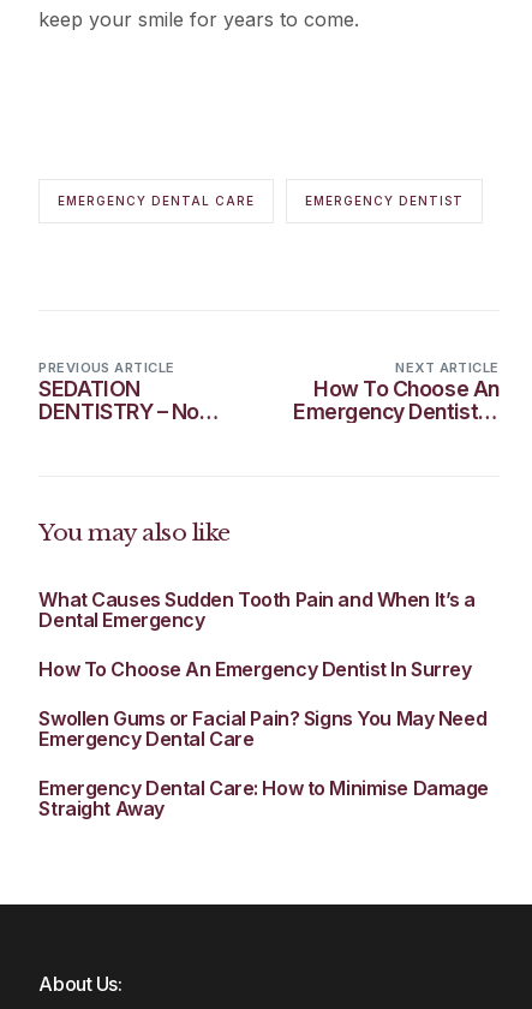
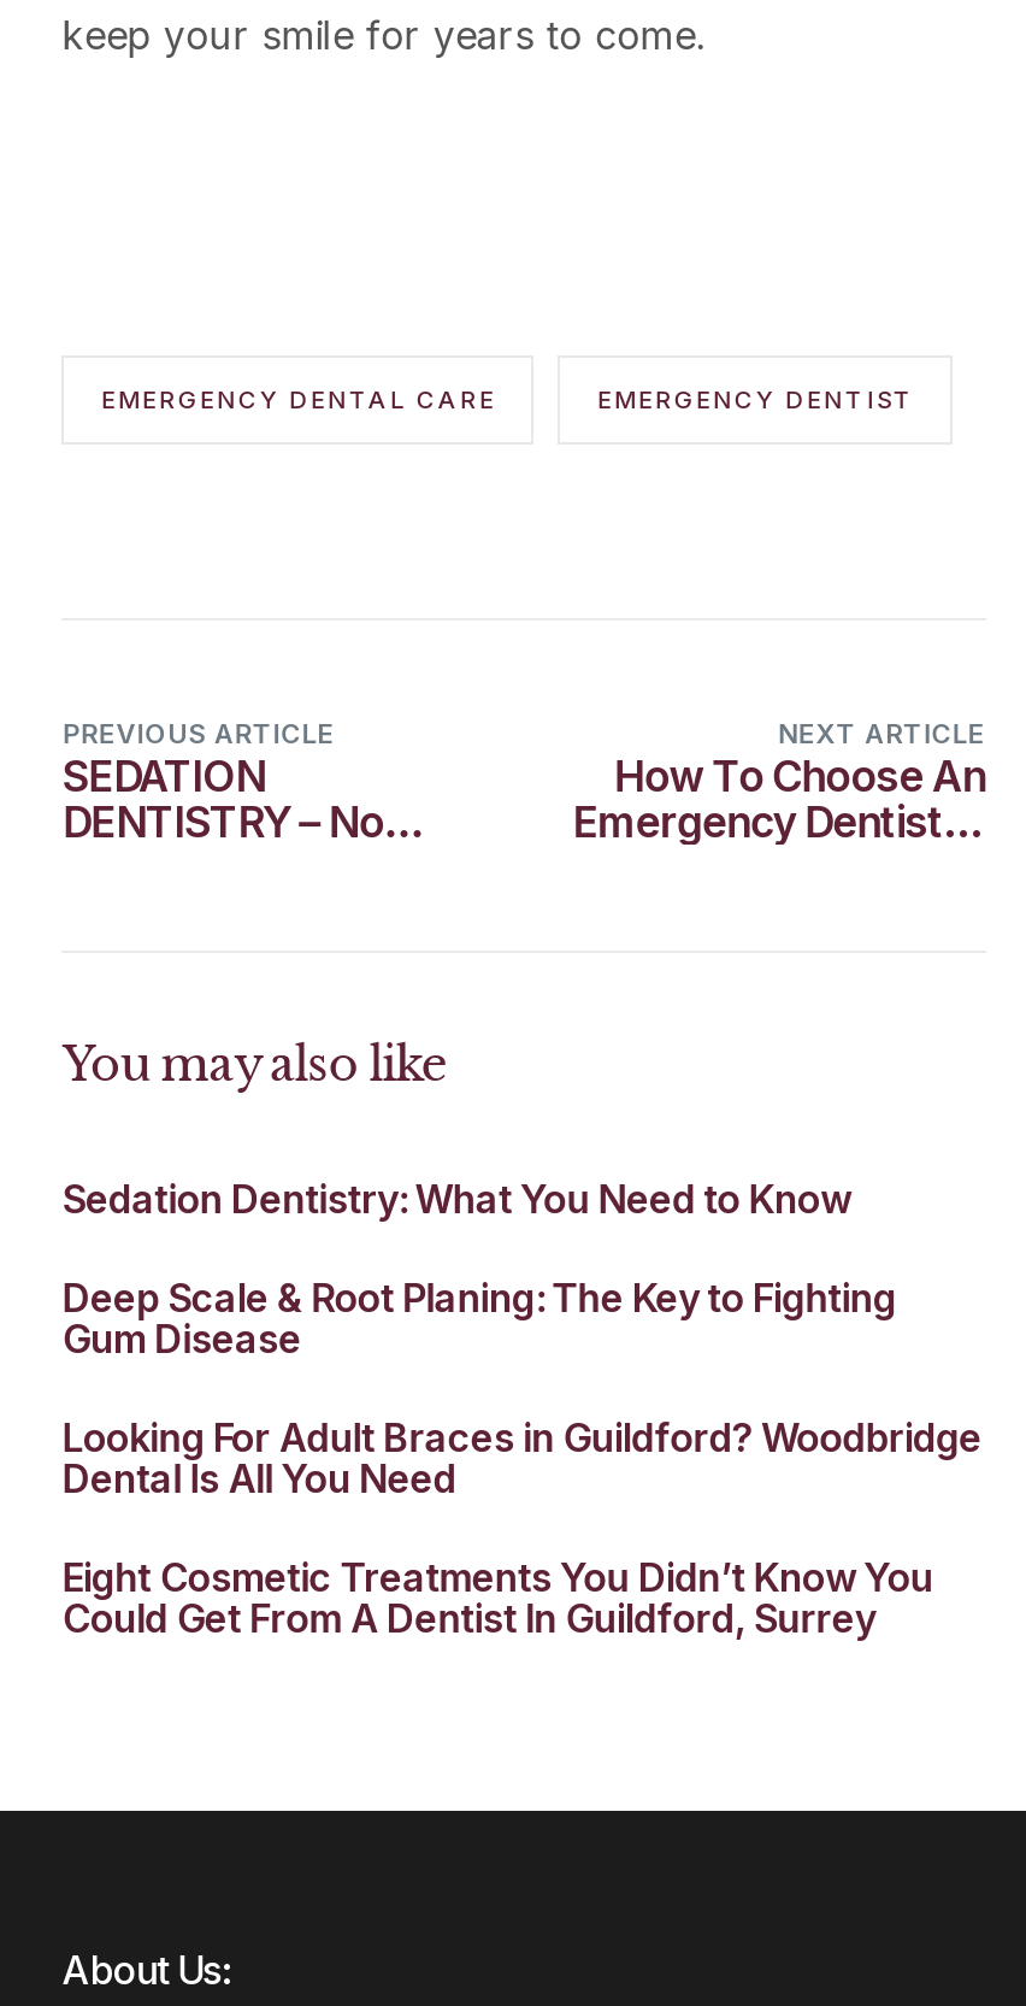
- What Causes Sudden Tooth Pain and When It’s a
- Dental Emergency
+ Sedation Dentistry: What You Need to Know

- How To Choose An Emergency Dentist In Surrey
+ Deep Scale & Root Planing: The Key to Fighting
+ Gum Disease

- Swollen Gums or Facial Pain? Signs You May Need
- Emergency Dental Care
+ Looking For Adult Braces in Guildford? Woodbridge
+ Dental Is All You Need

- Emergency Dental Care: How to Minimise Damage
- Straight Away
+ Eight Cosmetic Treatments You Didn’t Know You
+ Could Get From A Dentist In Guildford, Surrey
